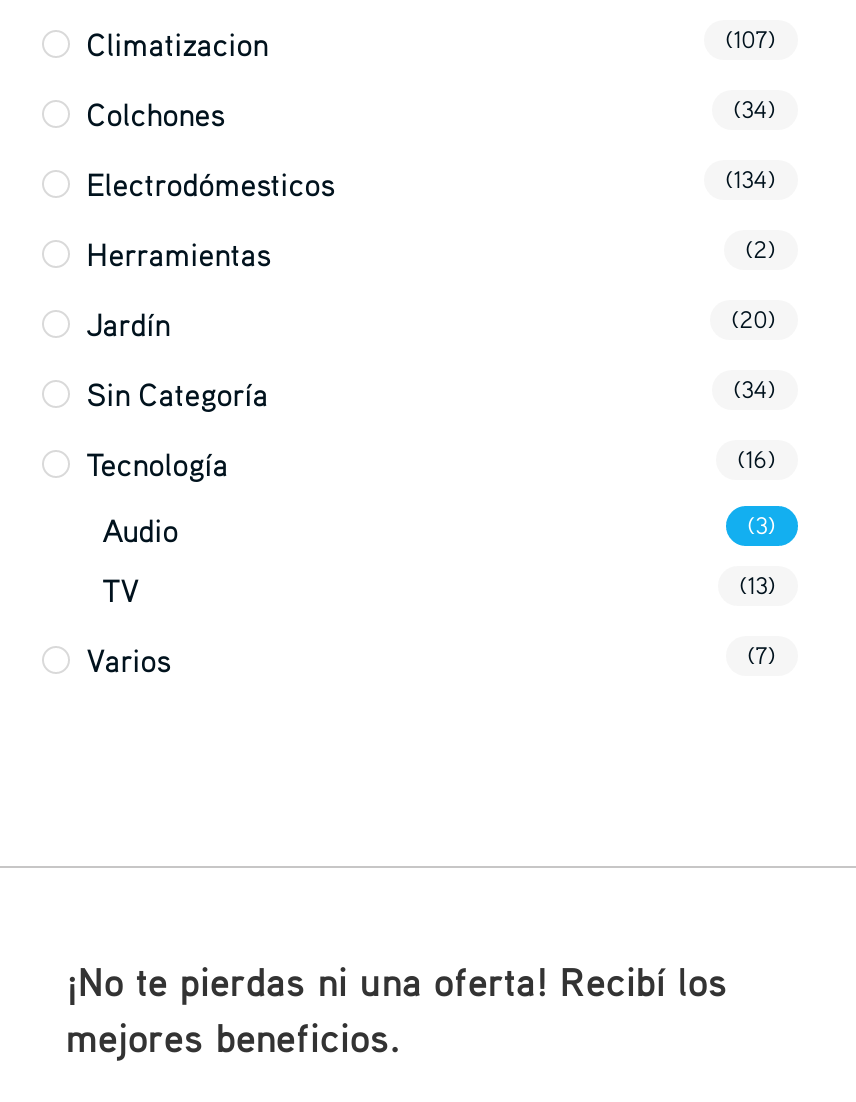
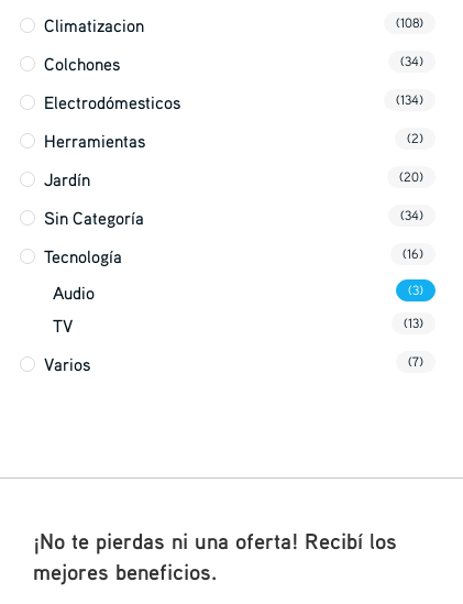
- (107)
+ (108)
